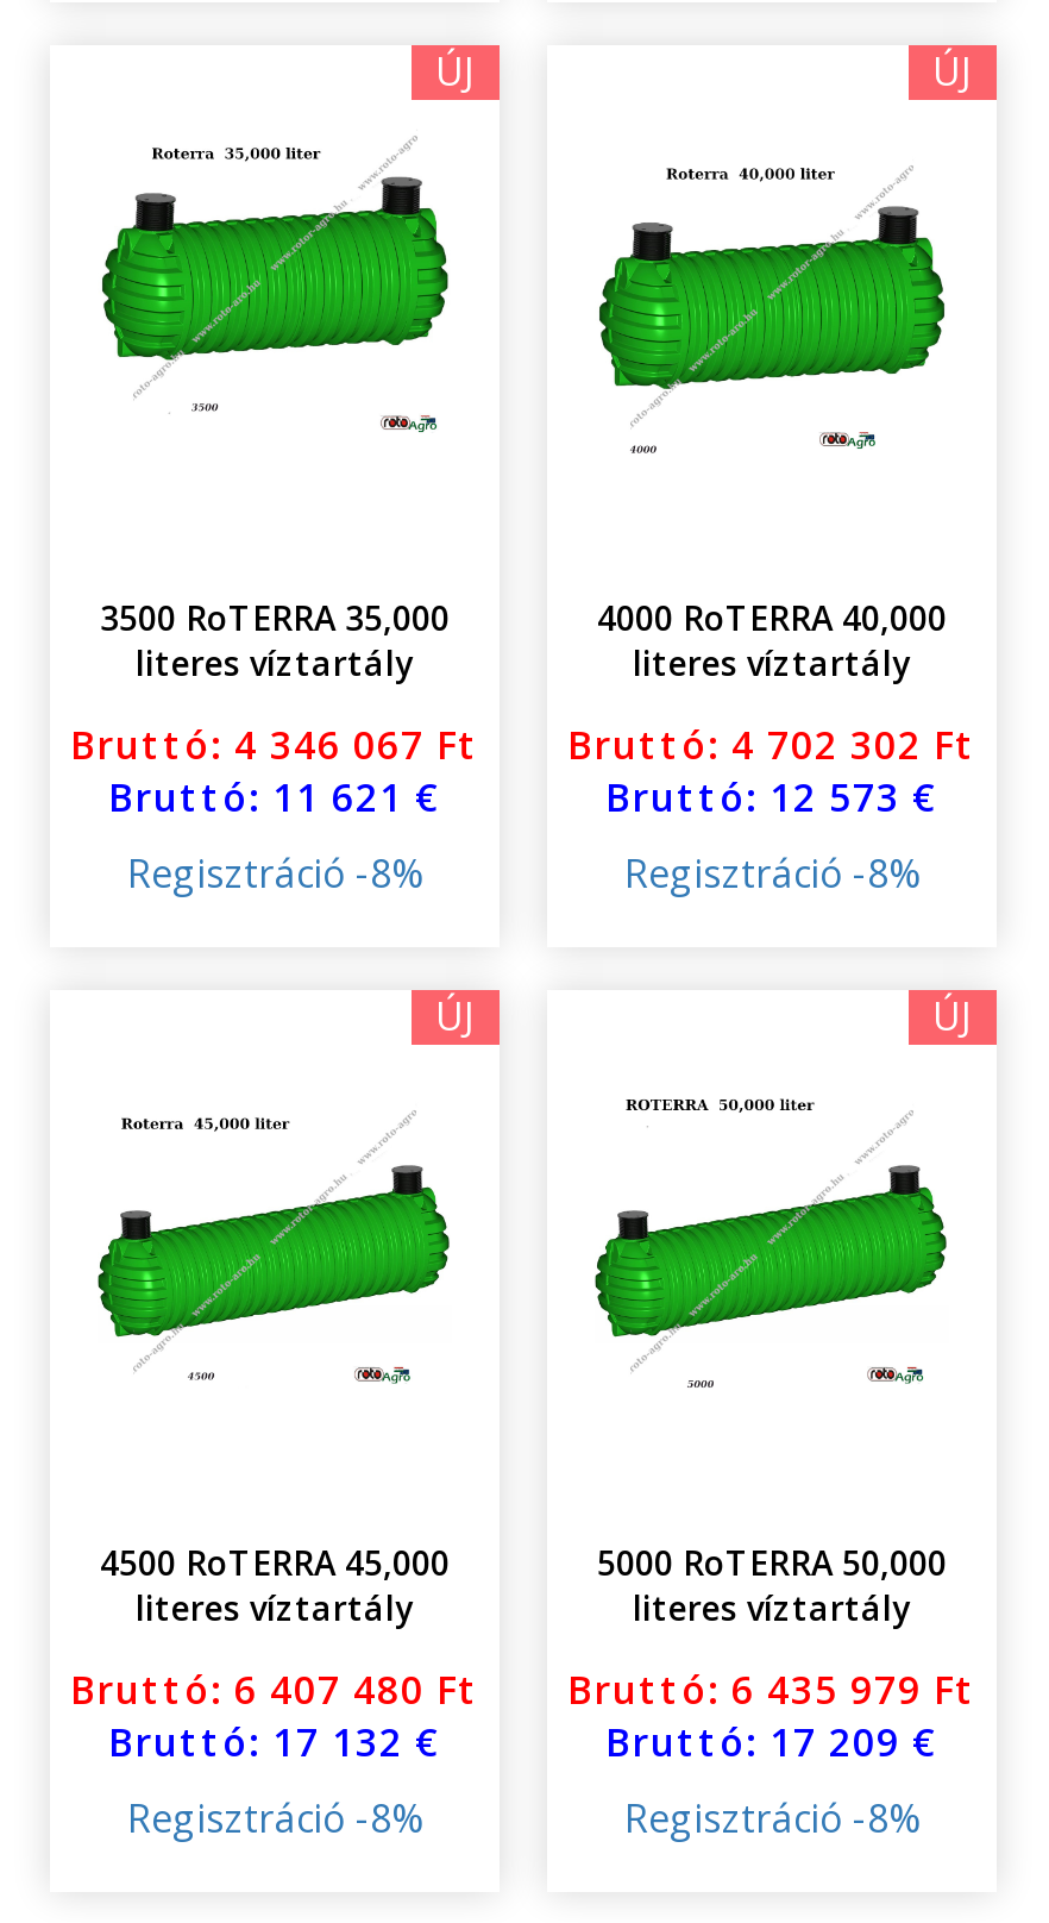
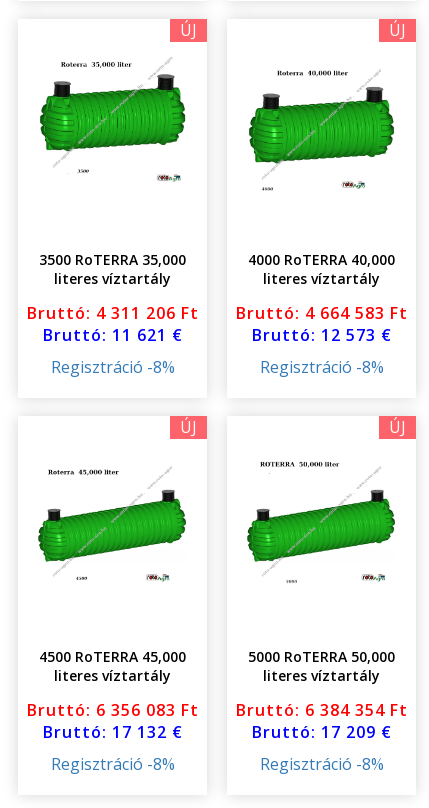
- Bruttó: 4 346 067 Ft
+ Bruttó: 4 311 206 Ft

- Bruttó: 4 702 302 Ft
+ Bruttó: 4 664 583 Ft

- Bruttó: 6 407 480 Ft
+ Bruttó: 6 356 083 Ft

- Bruttó: 6 435 979 Ft
+ Bruttó: 6 384 354 Ft
